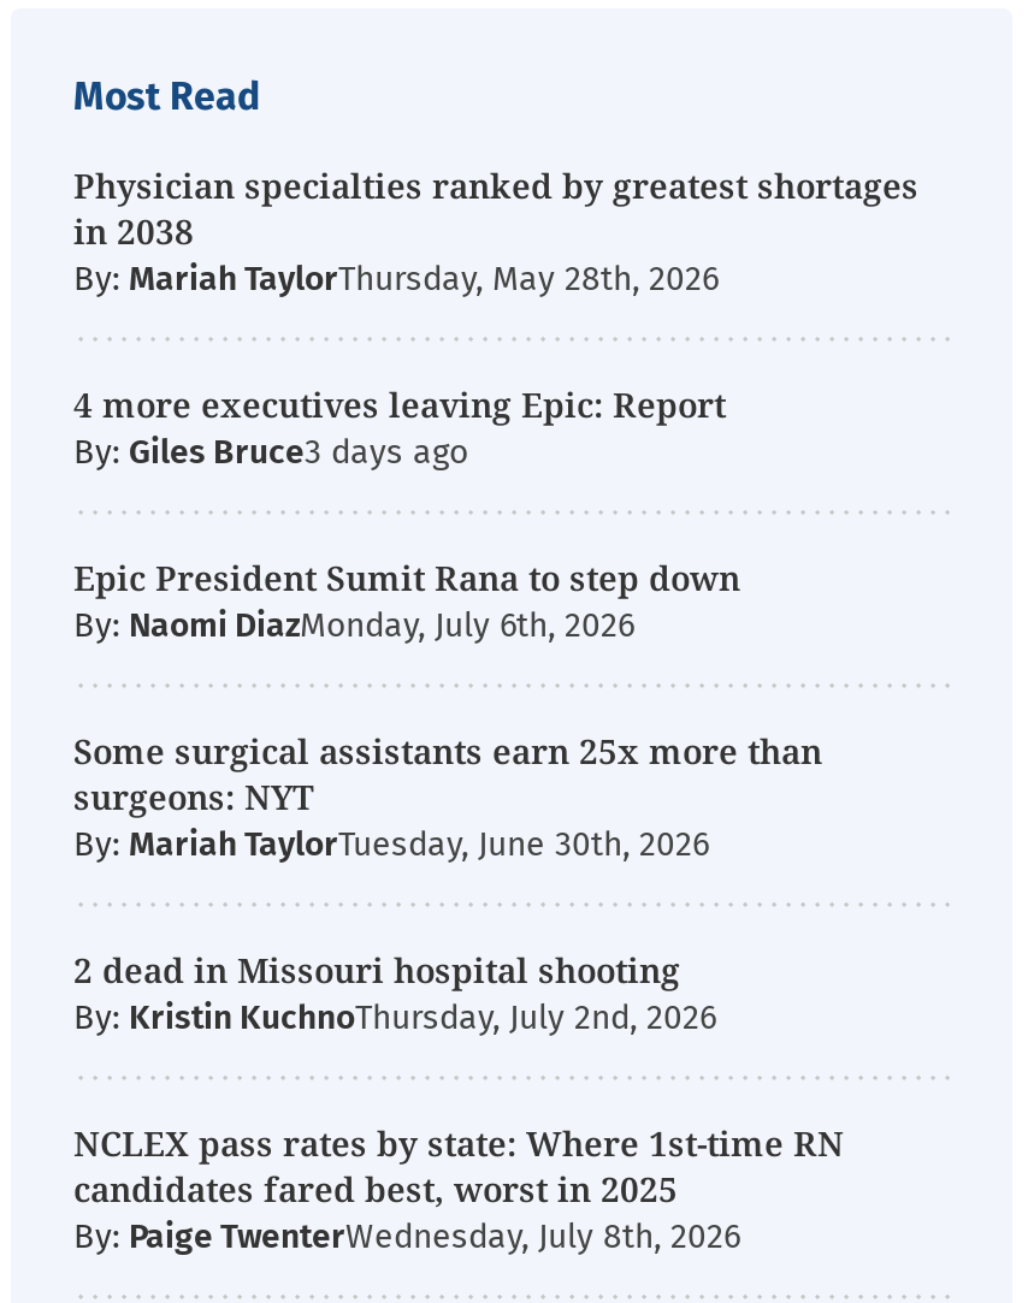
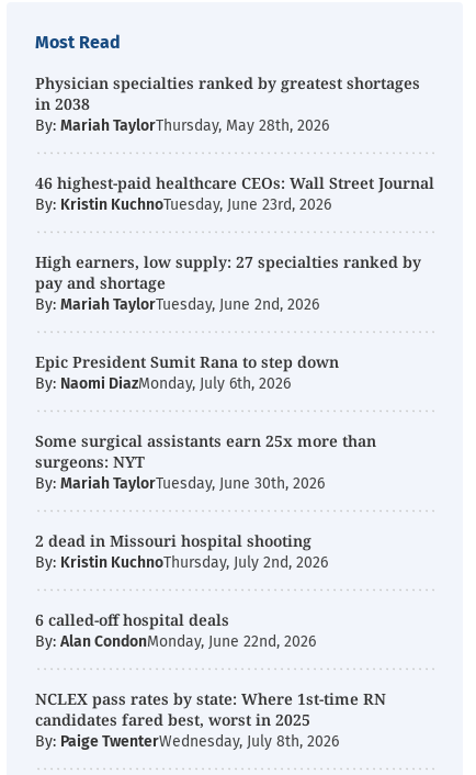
- 4 more executives leaving Epic: Report
- By: Giles Bruce
+ 46 highest-paid healthcare CEOs: Wall Street Journal
+ By: Kristin KuchnoTuesday, June 23rd, 2026
+ High earners, low supply: 27 specialties ranked by
+ pay and shortage
+ By: Mariah TaylorTuesday, June 2nd, 2026

+ 6 called-off hospital deals
+ By: Alan CondonMonday, June 22nd, 2026
